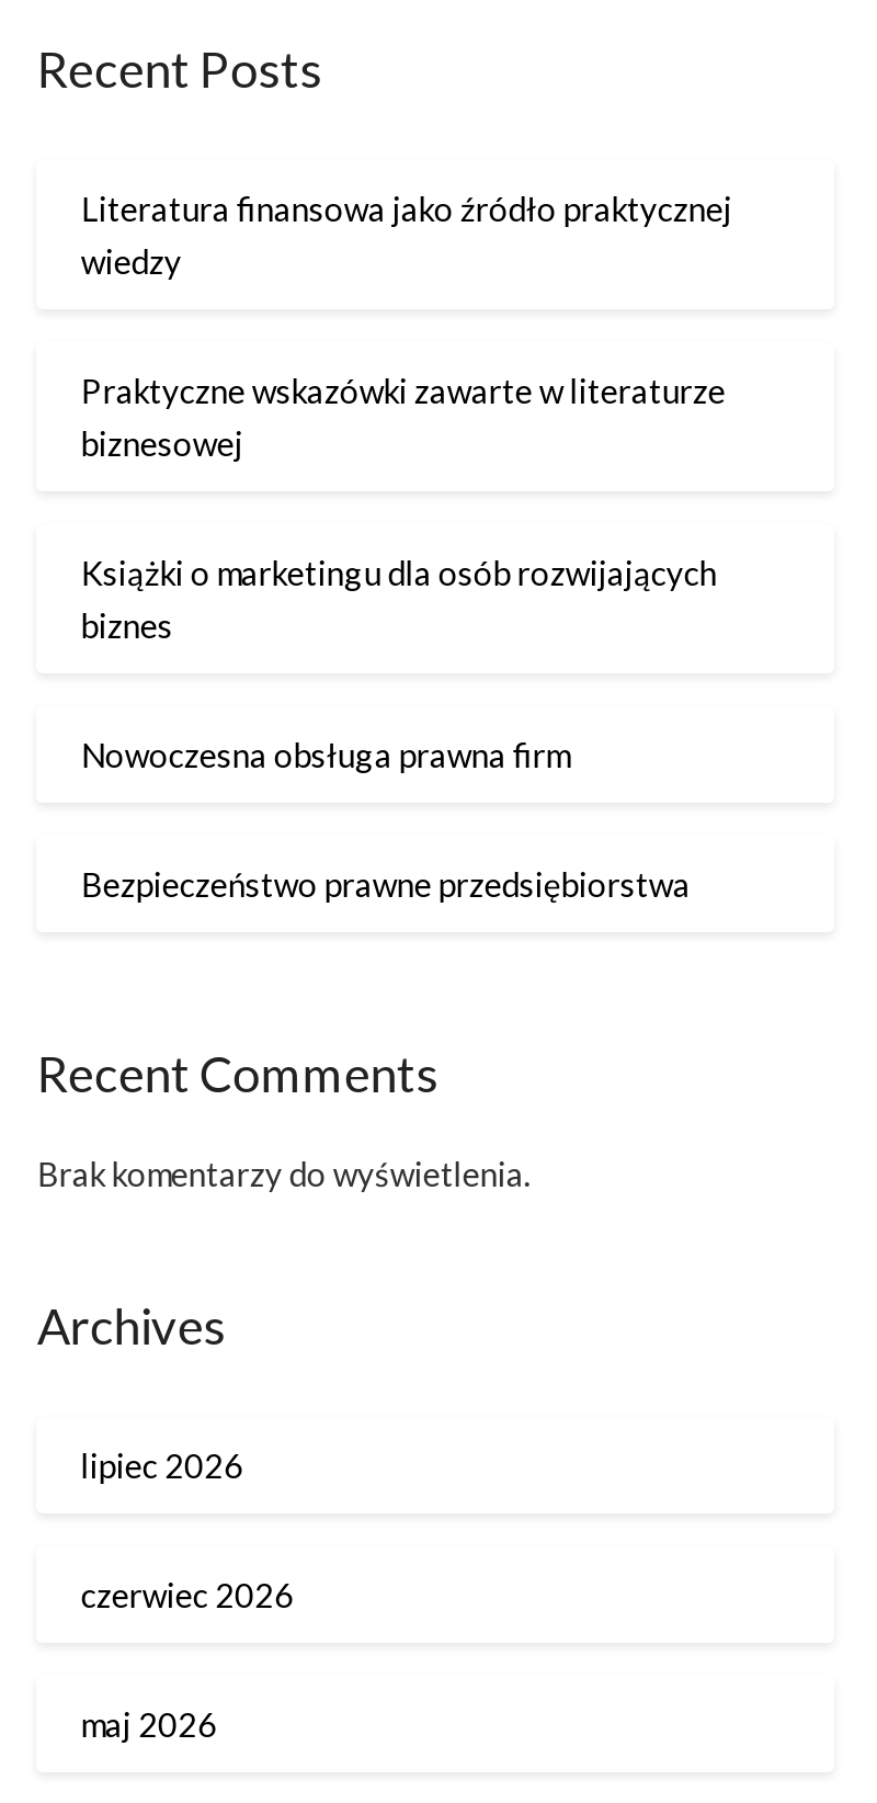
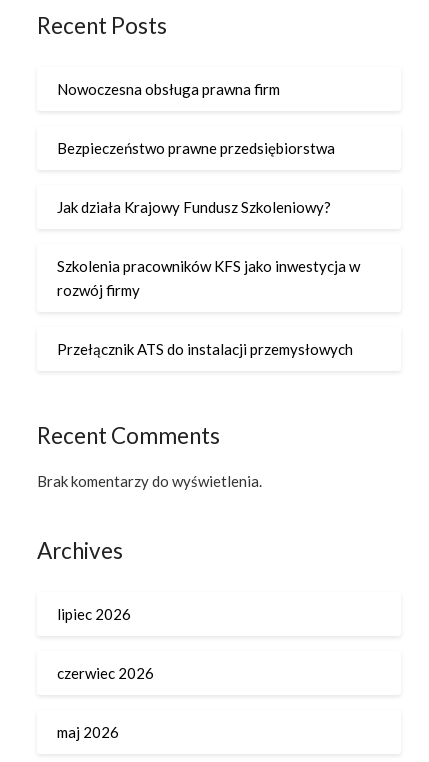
- Literatura finansowa jako źródło praktycznej
- wiedzy
- Praktyczne wskazówki zawarte w literaturze
- biznesowej
- Książki o marketingu dla osób rozwijających
- biznes

moved up: Nowoczesna obsługa prawna firm | Bezpieczeństwo prawne przedsiębiorstwa

+ Jak działa Krajowy Fundusz Szkoleniowy?
+ Szkolenia pracowników KFS jako inwestycja w
+ rozwój firmy
+ Przełącznik ATS do instalacji przemysłowych
